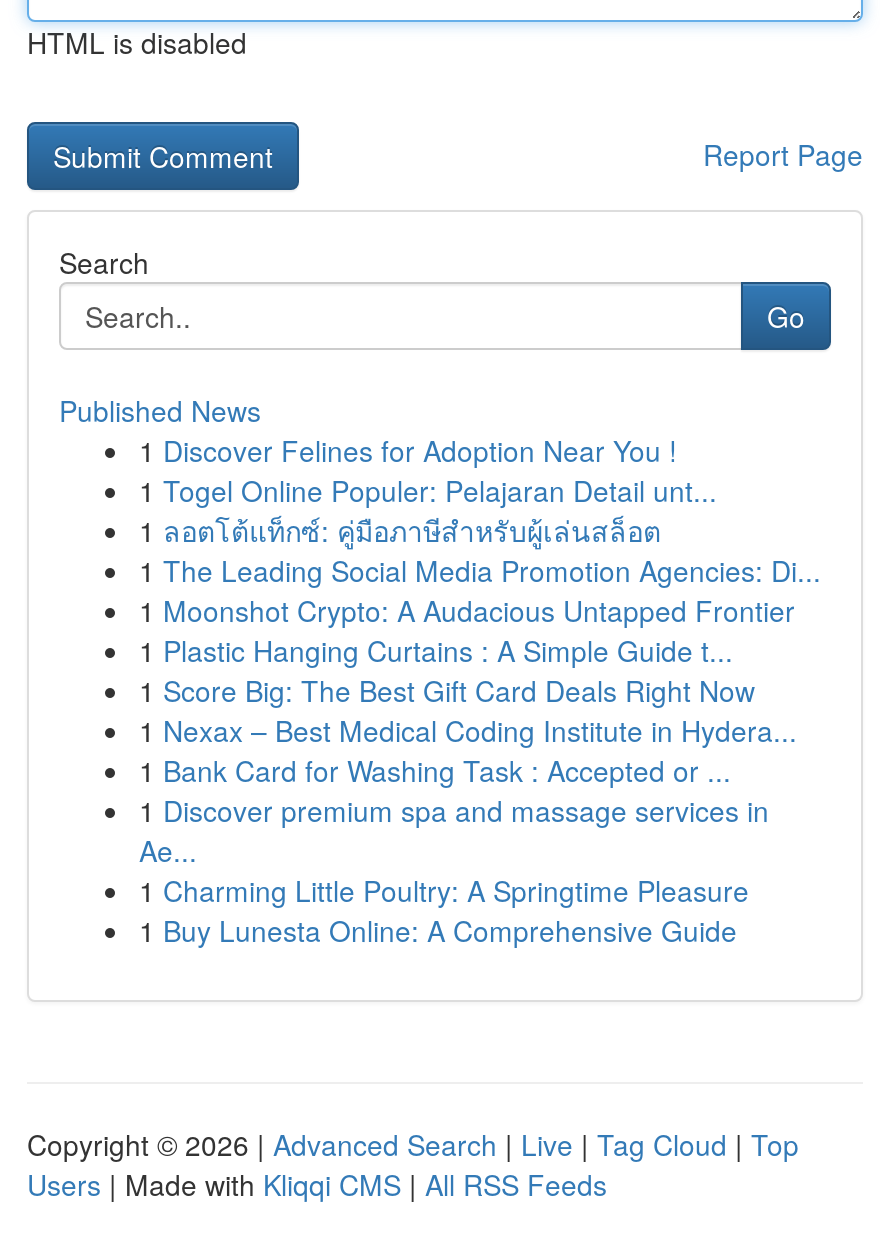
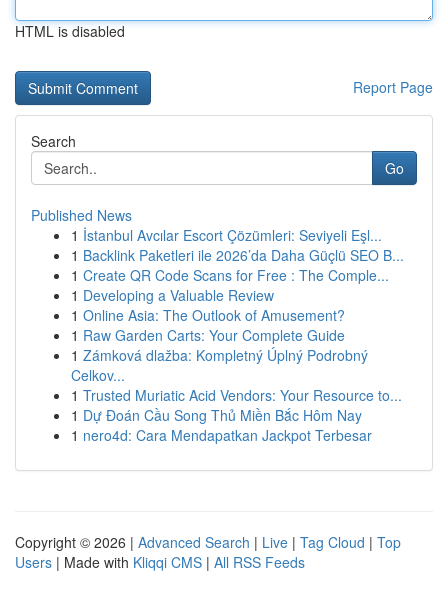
- 1 Discover Felines for Adoption Near You !
- 1 Togel Online Populer: Pelajaran Detail unt...
- 1 ลอตโต้แท็กซ์: คู่มือภาษีสำหรับผู้เล่นสล็อต
- 1 The Leading Social Media Promotion Agencies: Di...
- 1 Moonshot Crypto: A Audacious Untapped Frontier
- 1 Plastic Hanging Curtains : A Simple Guide t...
- 1 Score Big: The Best Gift Card Deals Right Now
- 1 Nexax – Best Medical Coding Institute in Hydera...
- 1 Bank Card for Washing Task : Accepted or ...
- 1 Discover premium spa and massage services in
- Ae...
- 1 Charming Little Poultry: A Springtime Pleasure
- 1 Buy Lunesta Online: A Comprehensive Guide
+ 1 İstanbul Avcılar Escort Çözümleri: Seviyeli Eşl...
+ 1 Backlink Paketleri ile 2026’da Daha Güçlü SEO B...
+ 1 Create QR Code Scans for Free : The Comple...
+ 1 Developing a Valuable Review
+ 1 Online Asia: The Outlook of Amusement?
+ 1 Raw Garden Carts: Your Complete Guide
+ 1 Zámková dlažba: Kompletný Úplný Podrobný
+ Celkov...
+ 1 Trusted Muriatic Acid Vendors: Your Resource to...
+ 1 Dự Đoán Cầu Song Thủ Miền Bắc Hôm Nay
+ 1 nero4d: Cara Mendapatkan Jackpot Terbesar
